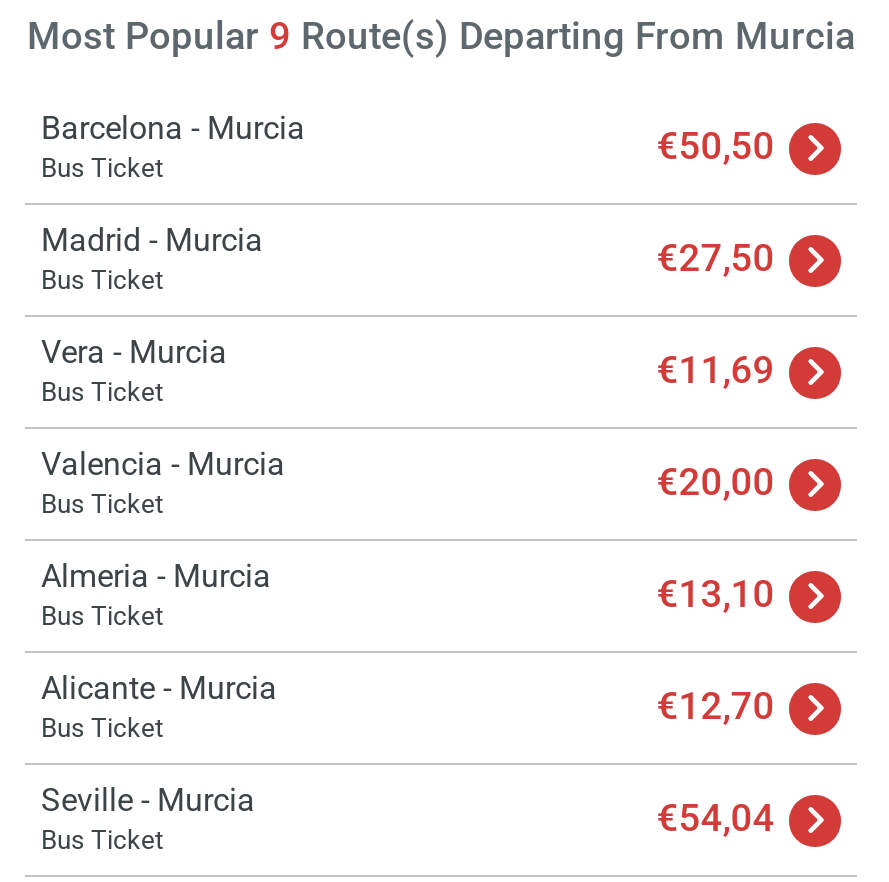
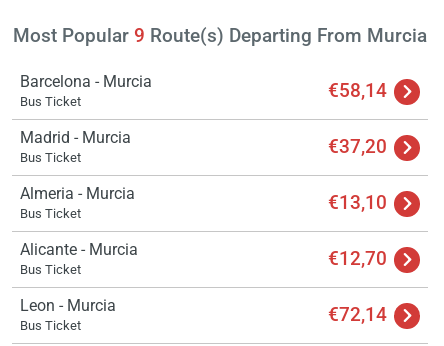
- €50,50
+ €58,14

- €27,50
- Vera - Murcia
- Bus Ticket
- €11,69
- Valencia - Murcia
- Bus Ticket
- €20,00
+ €37,20

- Seville - Murcia
+ Leon - Murcia

- €54,04
+ €72,14
